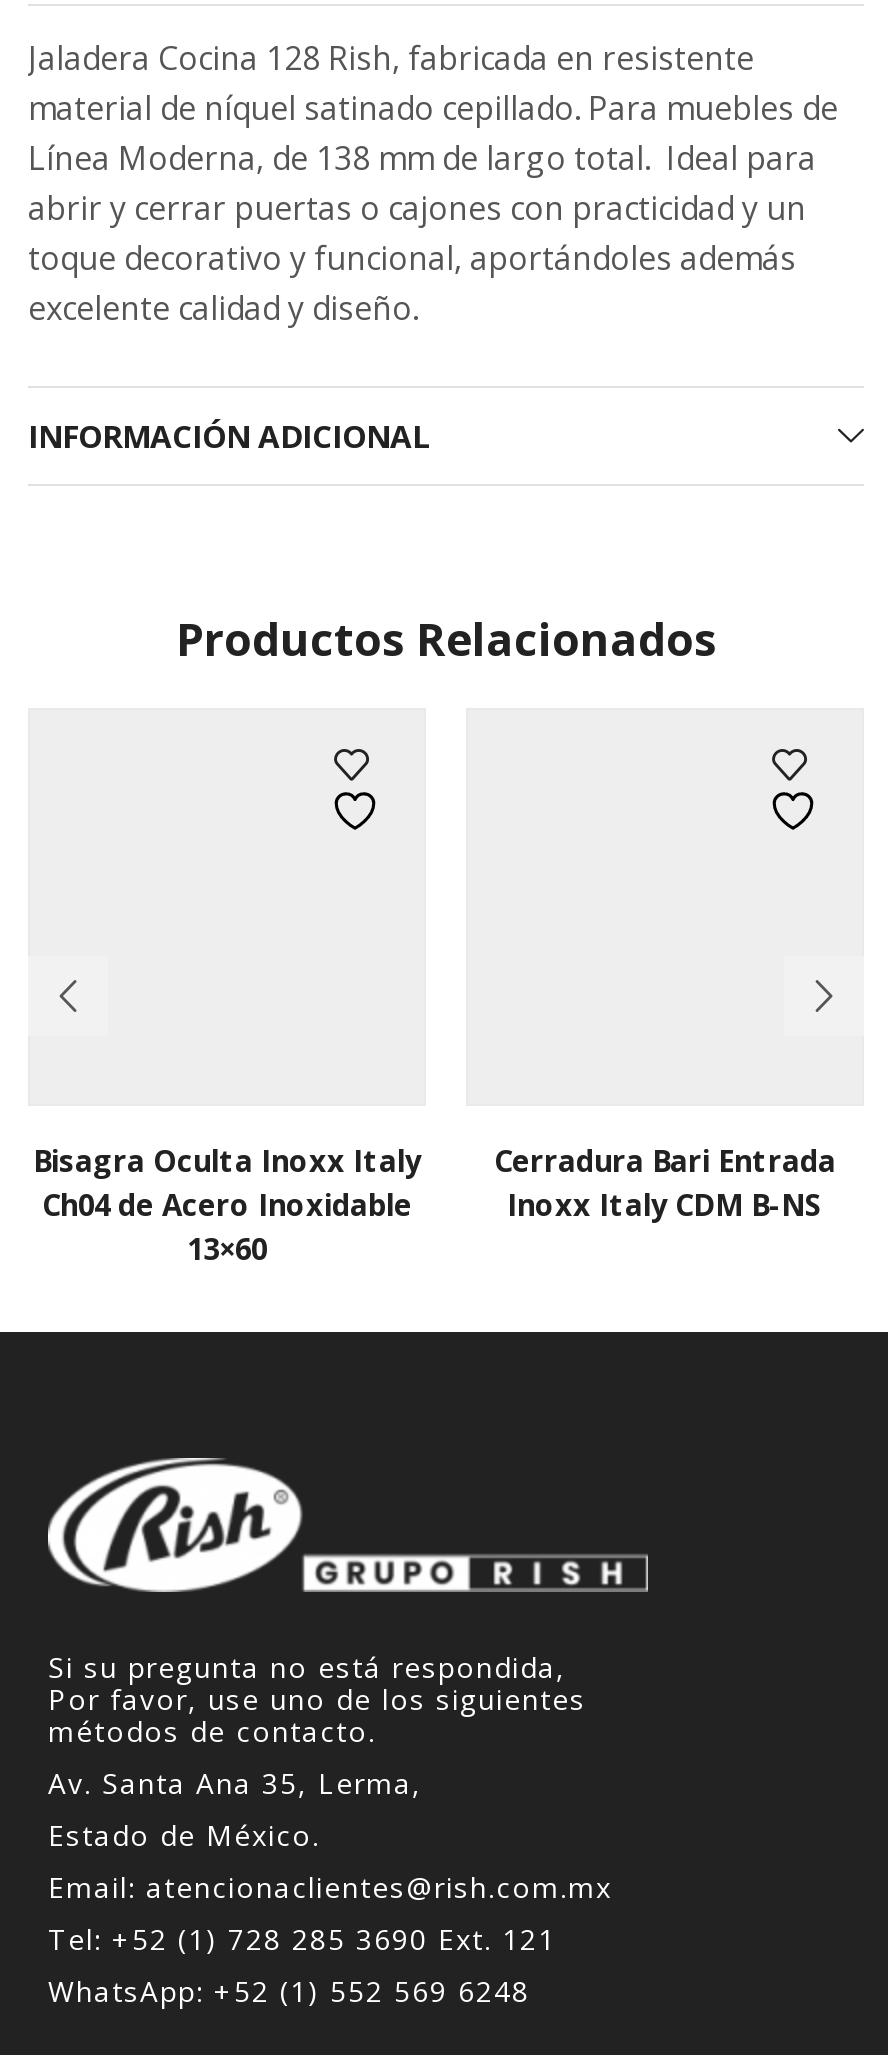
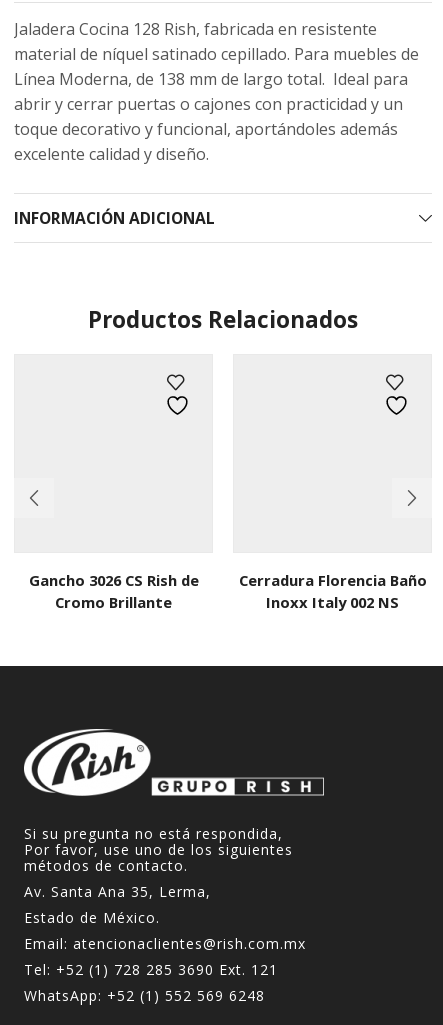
- Bisagra Oculta Inoxx Italy
- Ch04 de Acero Inoxidable
- 13×60
+ Gancho 3026 CS Rish de
+ Cromo Brillante

- Cerradura Bari Entrada
- Inoxx Italy CDM B-NS
+ Cerradura Florencia Baño
+ Inoxx Italy 002 NS
